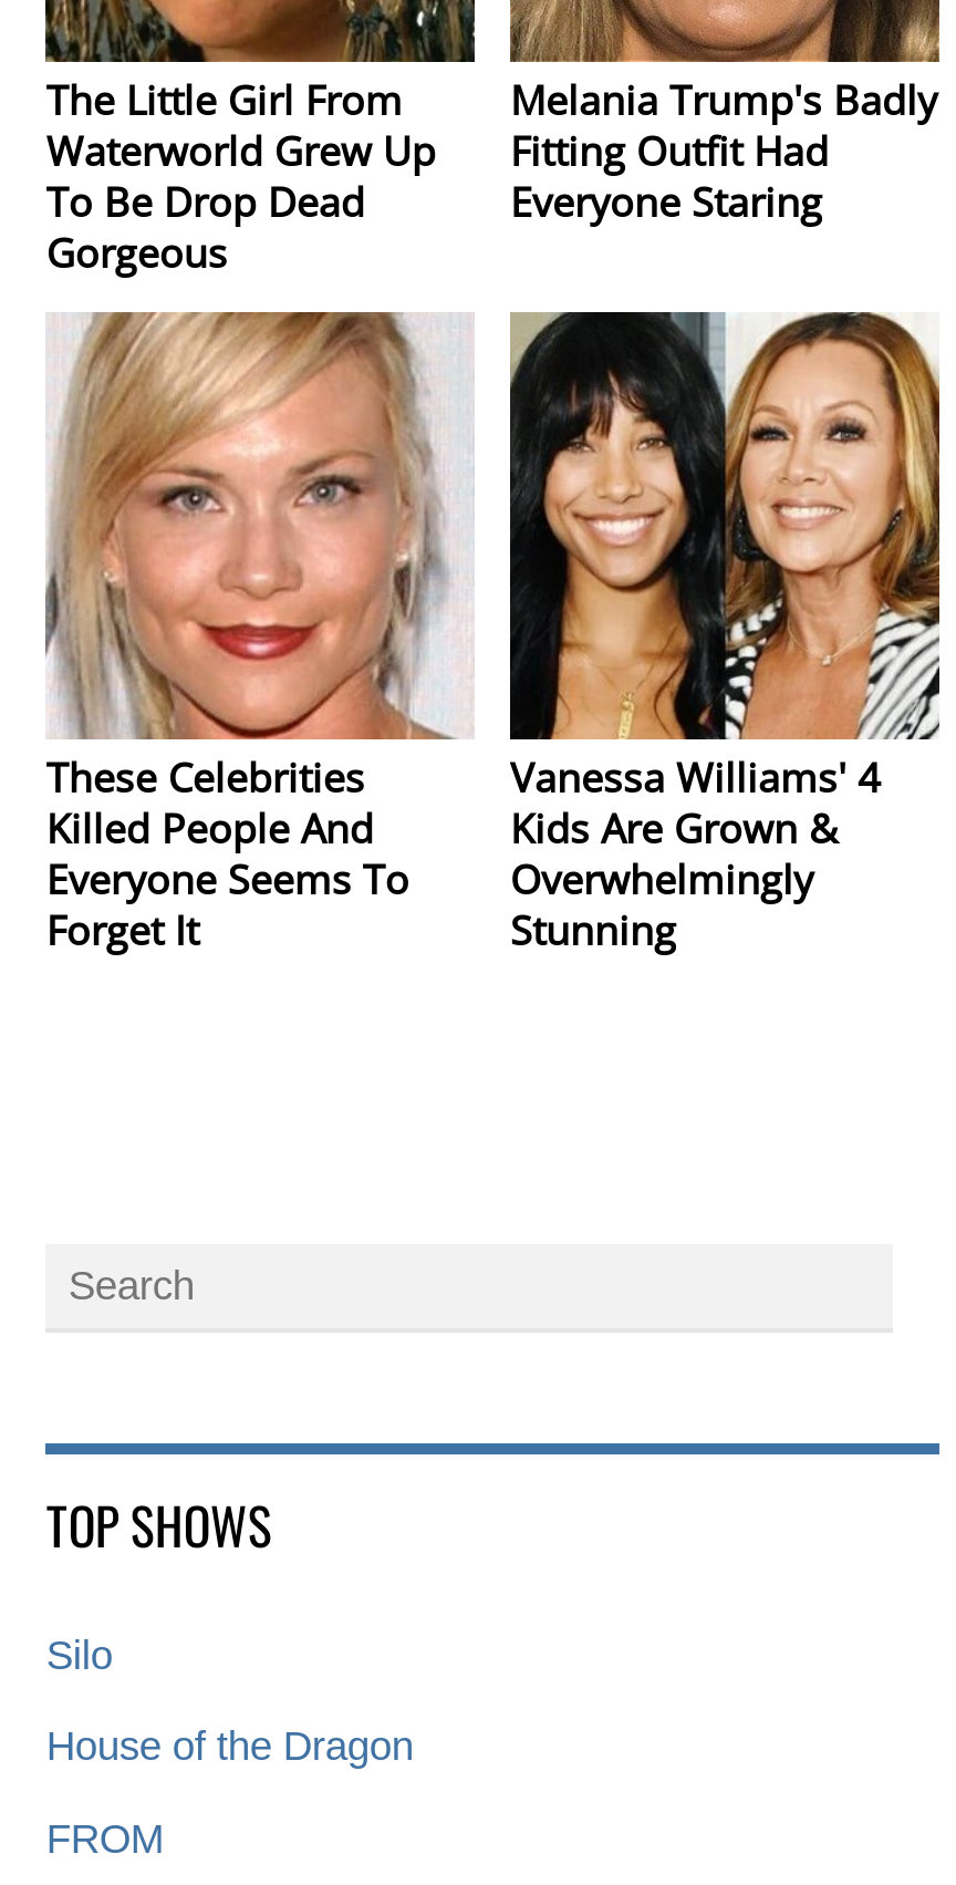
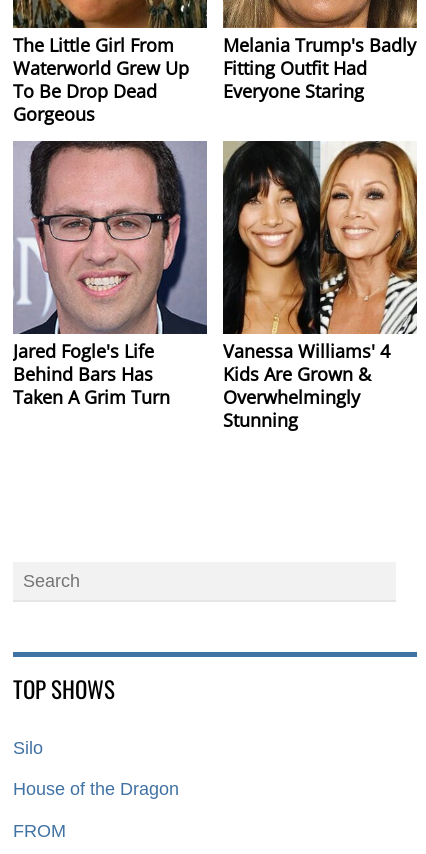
- [image]
- These Celebrities
- Killed People And
- Everyone Seems To
- Forget It
+ [image]
+ Jared Fogle's Life
+ Behind Bars Has
+ Taken A Grim Turn
